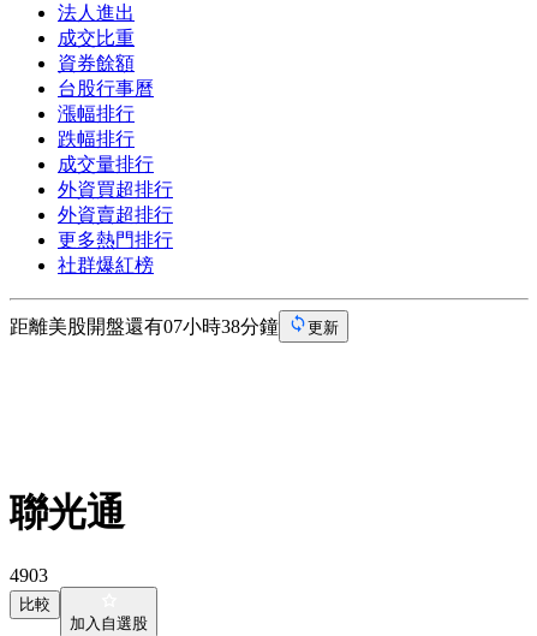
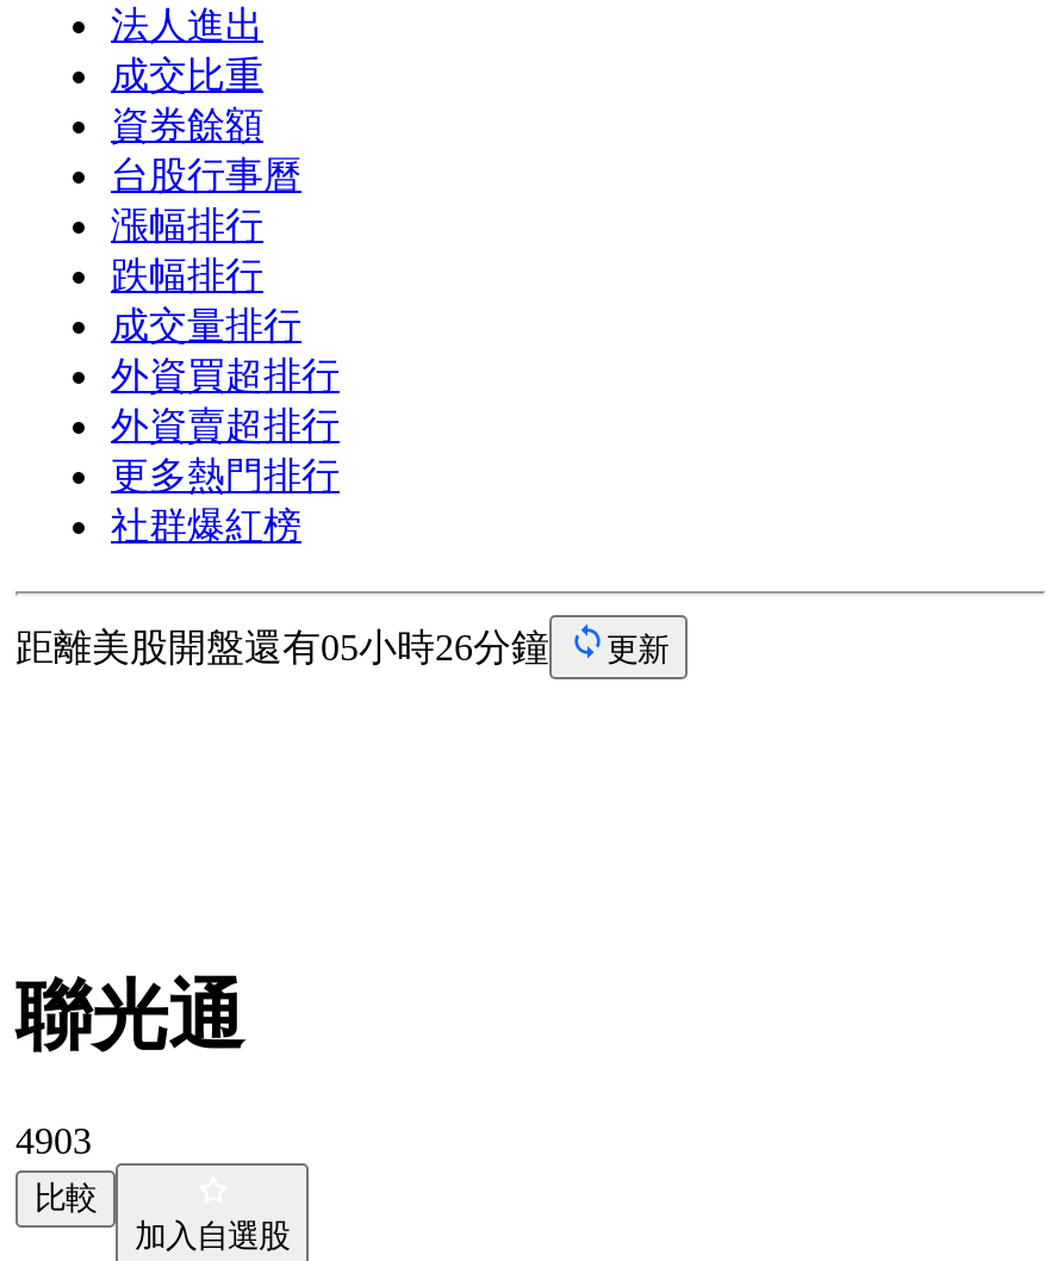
- 距離美股開盤還有07小時38分鐘
+ 距離美股開盤還有05小時26分鐘
